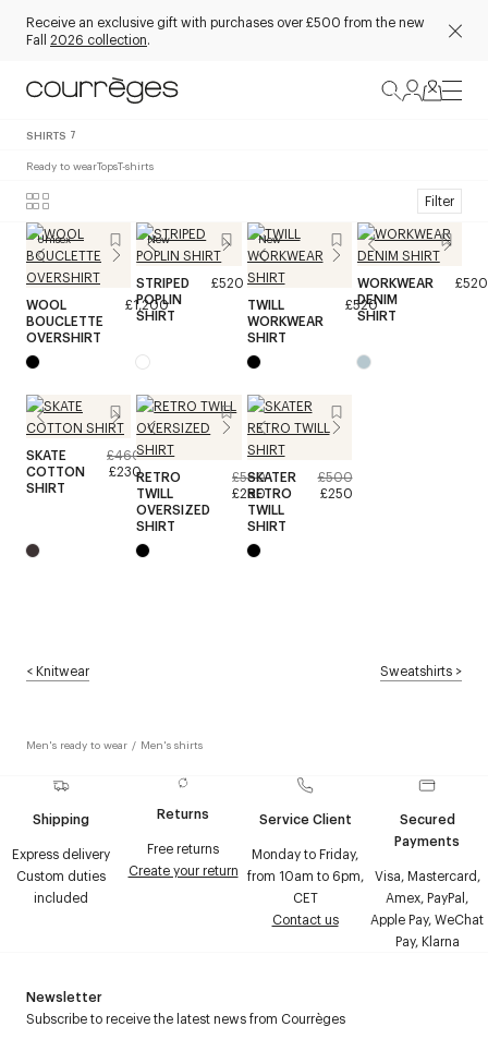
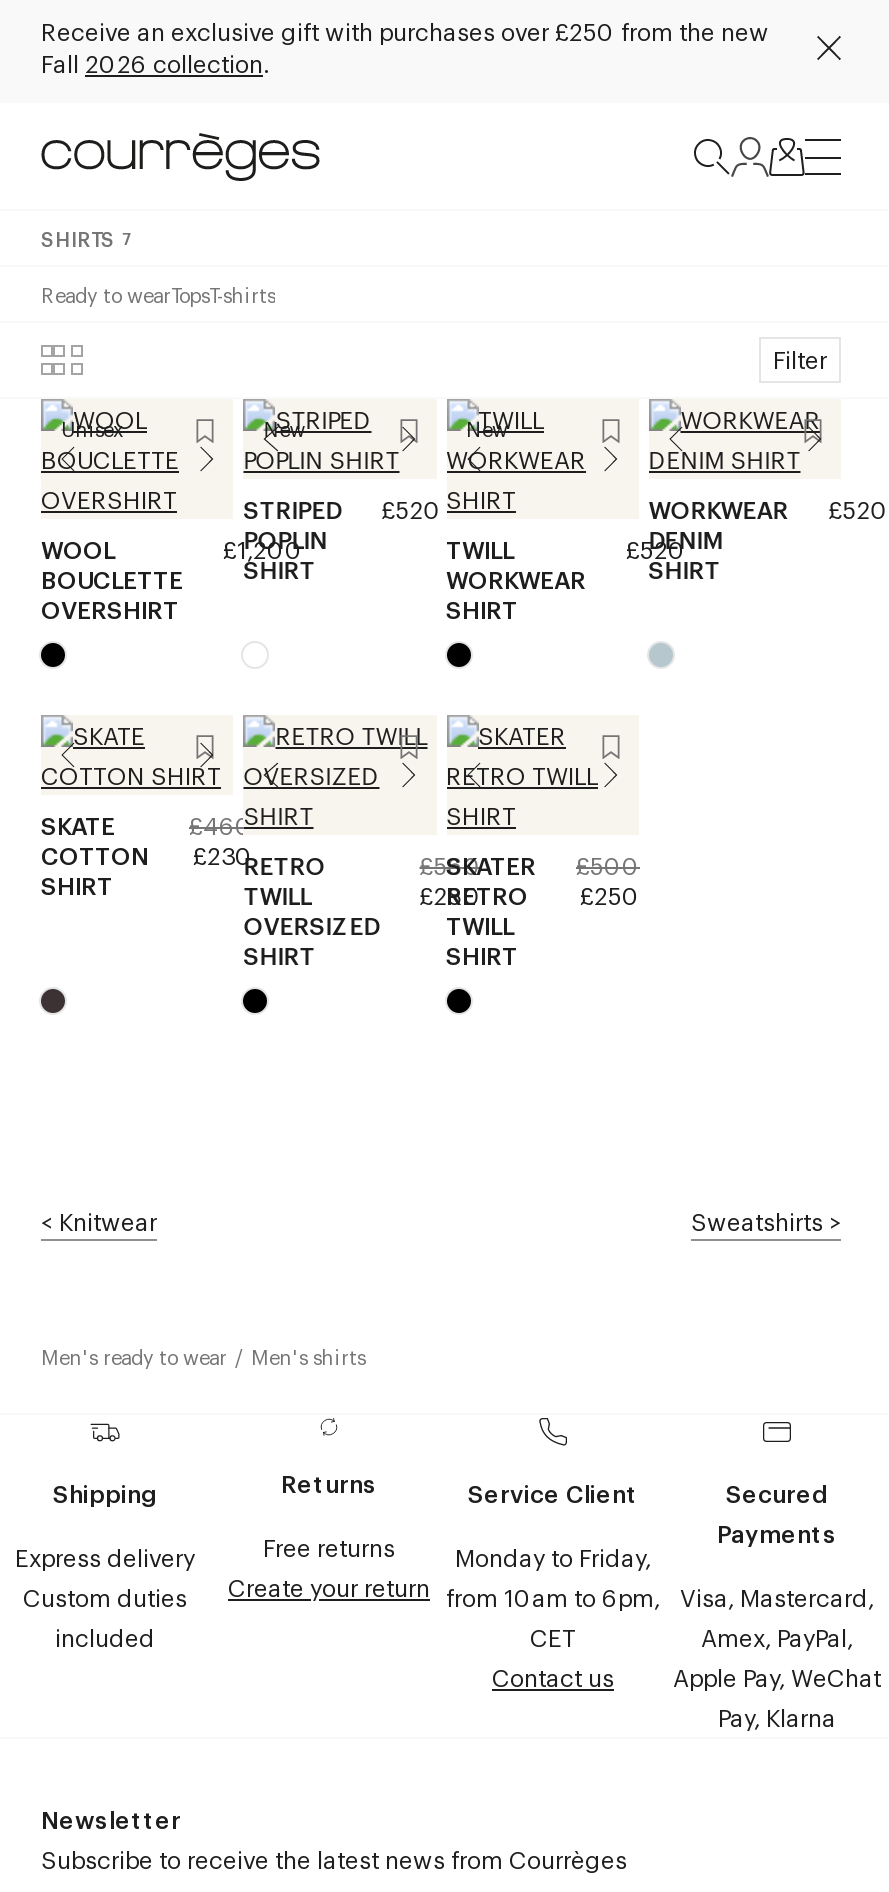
- Receive an exclusive gift with purchases over £500 from the new
+ Receive an exclusive gift with purchases over £250 from the new
